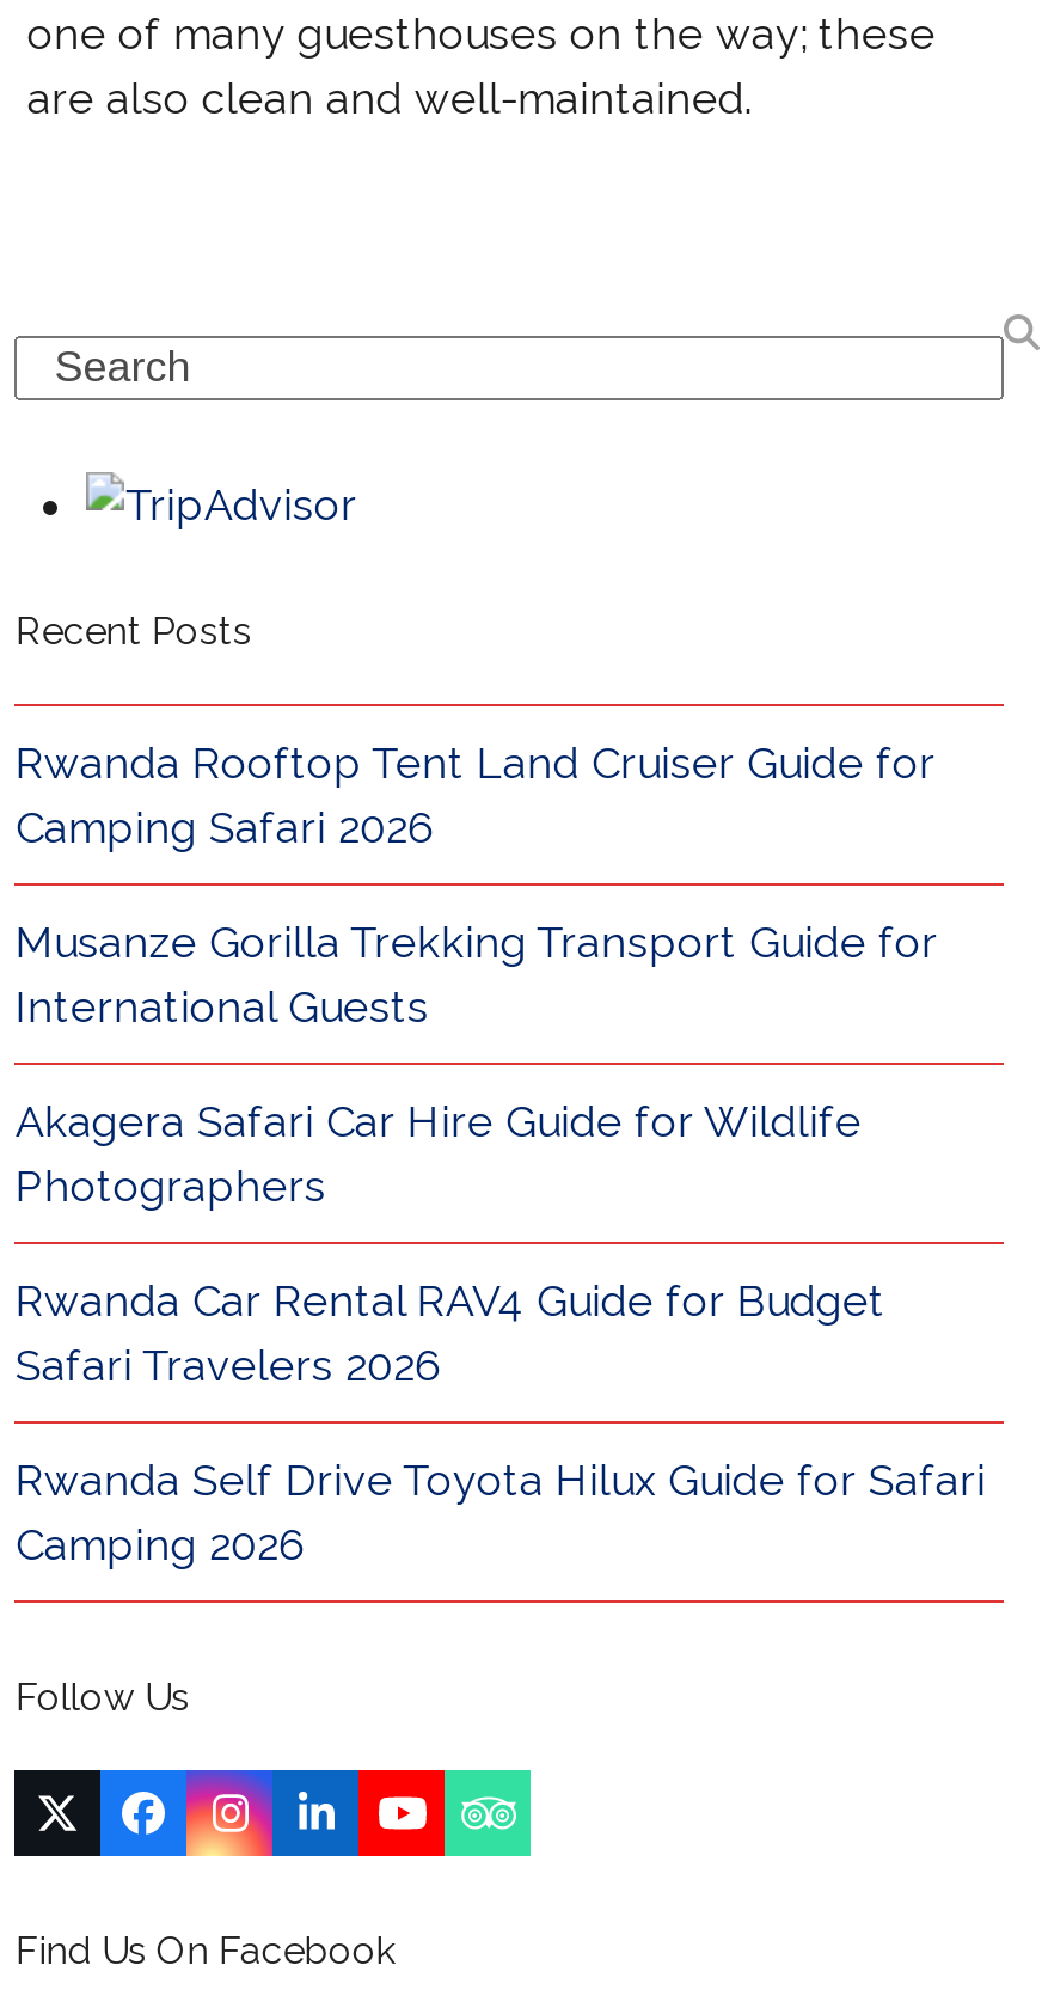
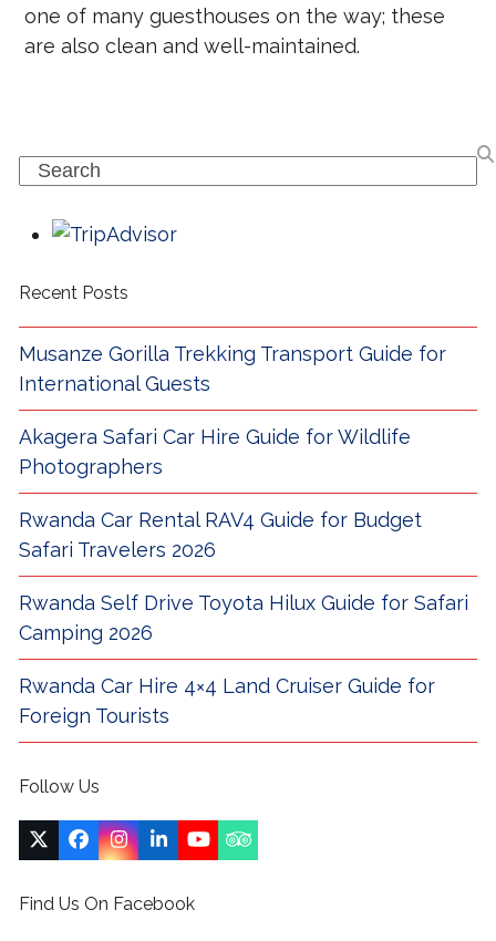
- Rwanda Rooftop Tent Land Cruiser Guide for
- Camping Safari 2026

moved up: Musanze Gorilla Trekking Transport Guide for | International Guests | Akagera Safari Car Hire Guide for Wildlife | Photographers | Rwanda Car Rental RAV4 Guide for Budget | Safari Travelers 2026 | Rwanda Self Drive Toyota Hilux Guide for Safari | Camping 2026

+ Rwanda Car Hire 4×4 Land Cruiser Guide for
+ Foreign Tourists
